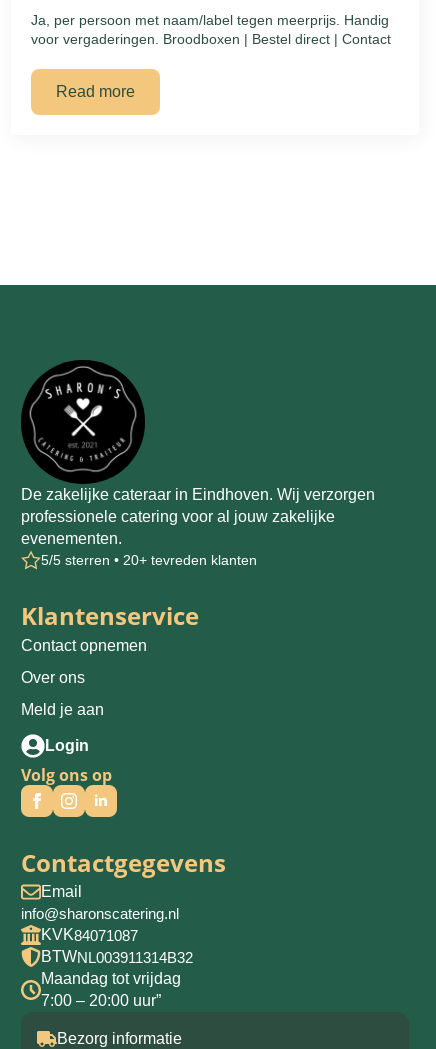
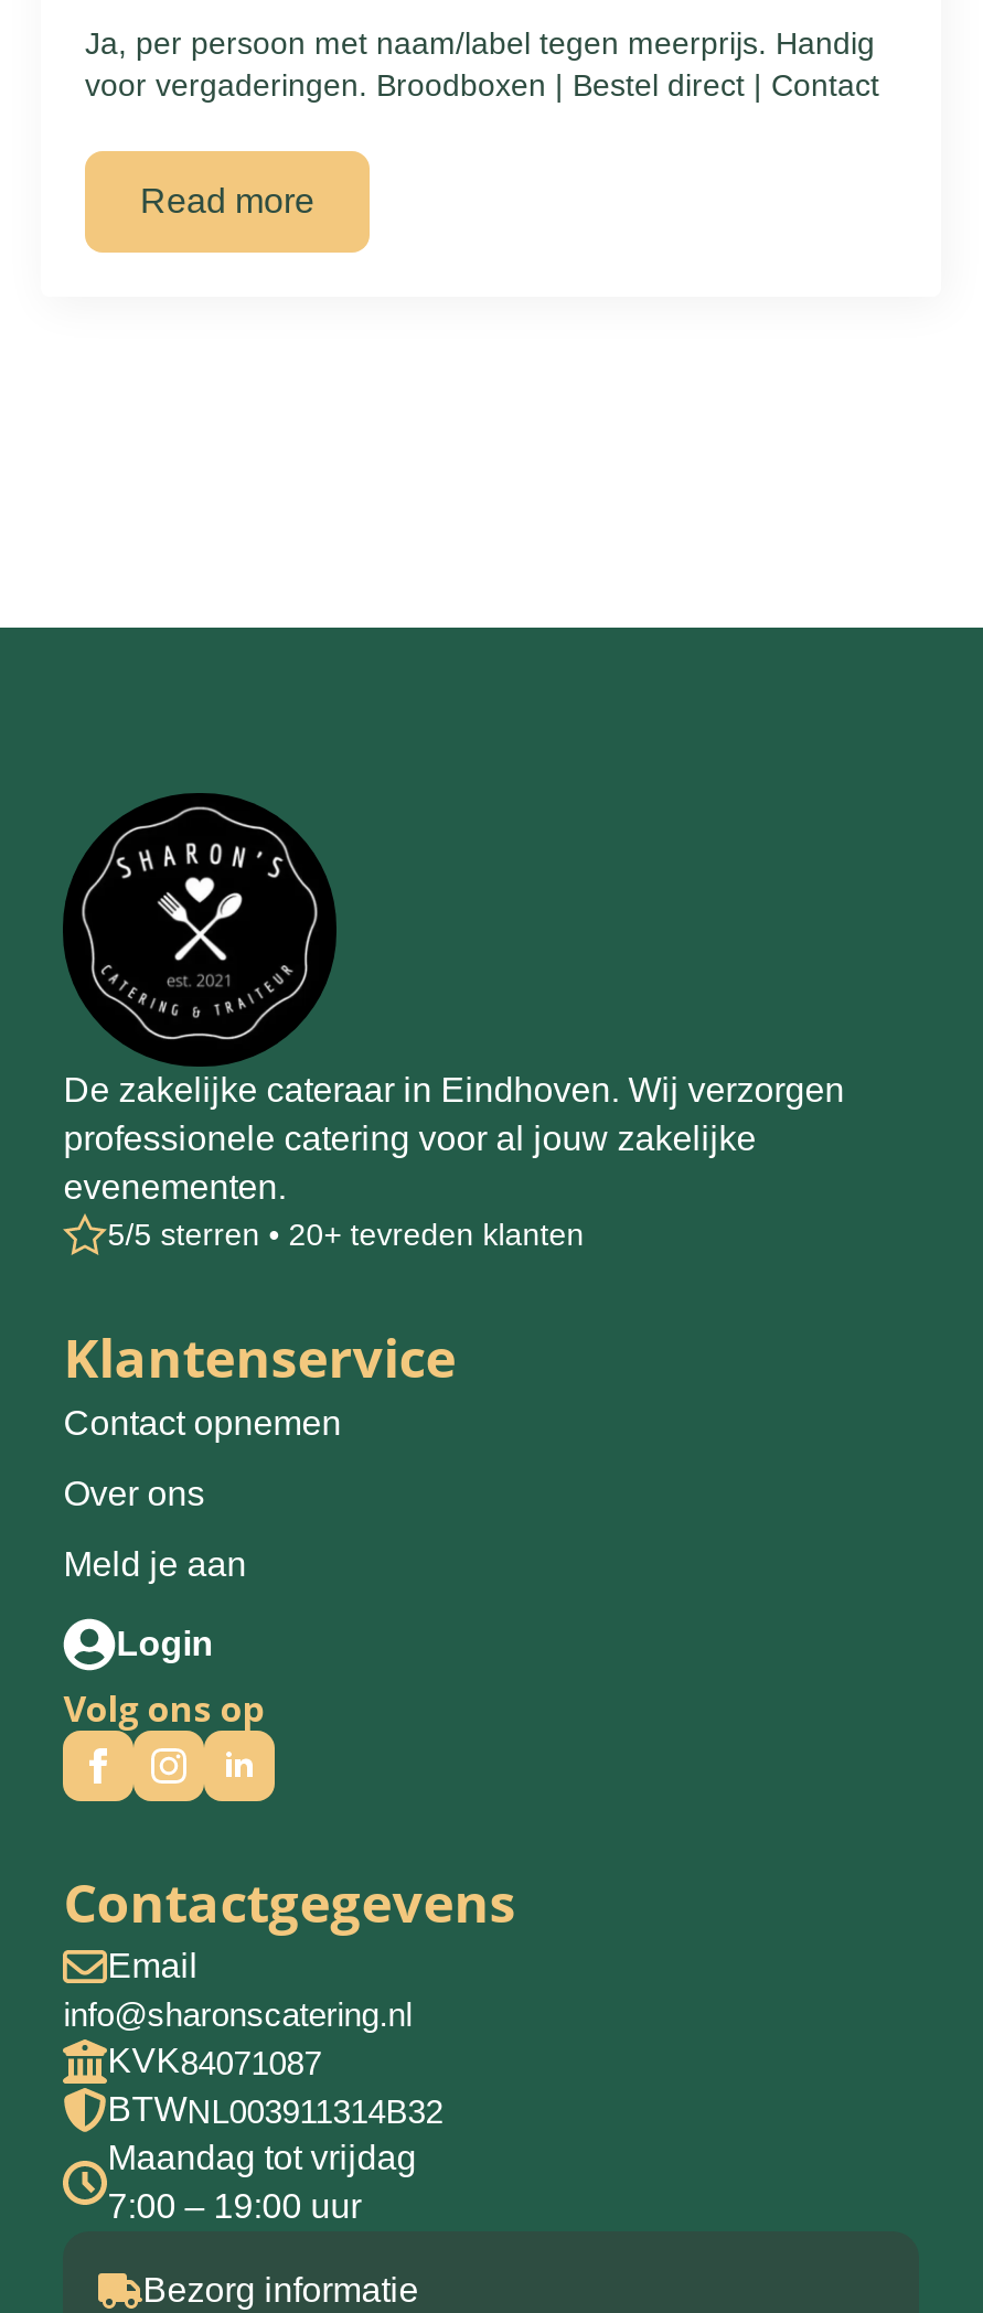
- 7:00 – 20:00 uur”
+ 7:00 – 19:00 uur
